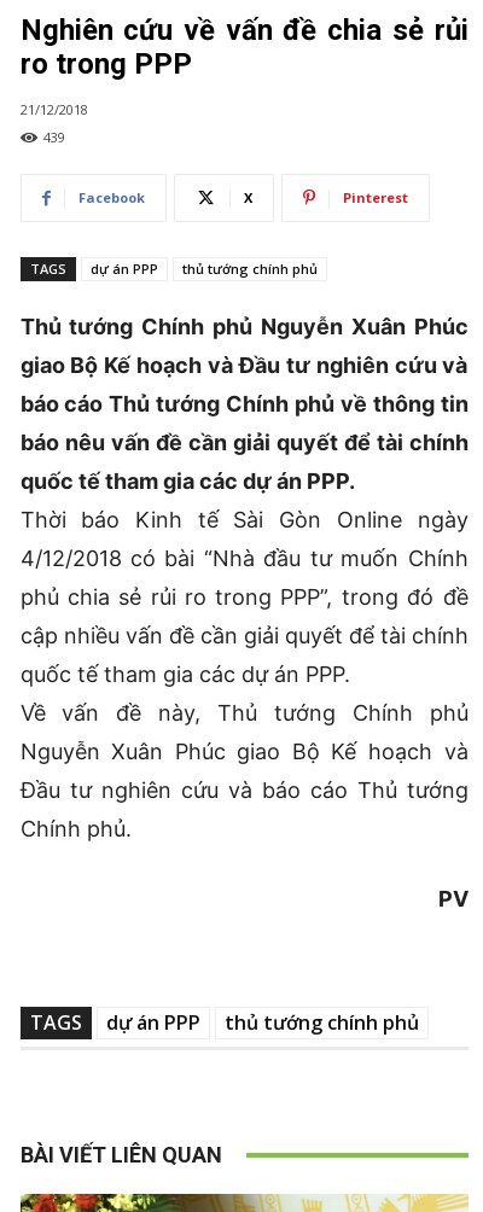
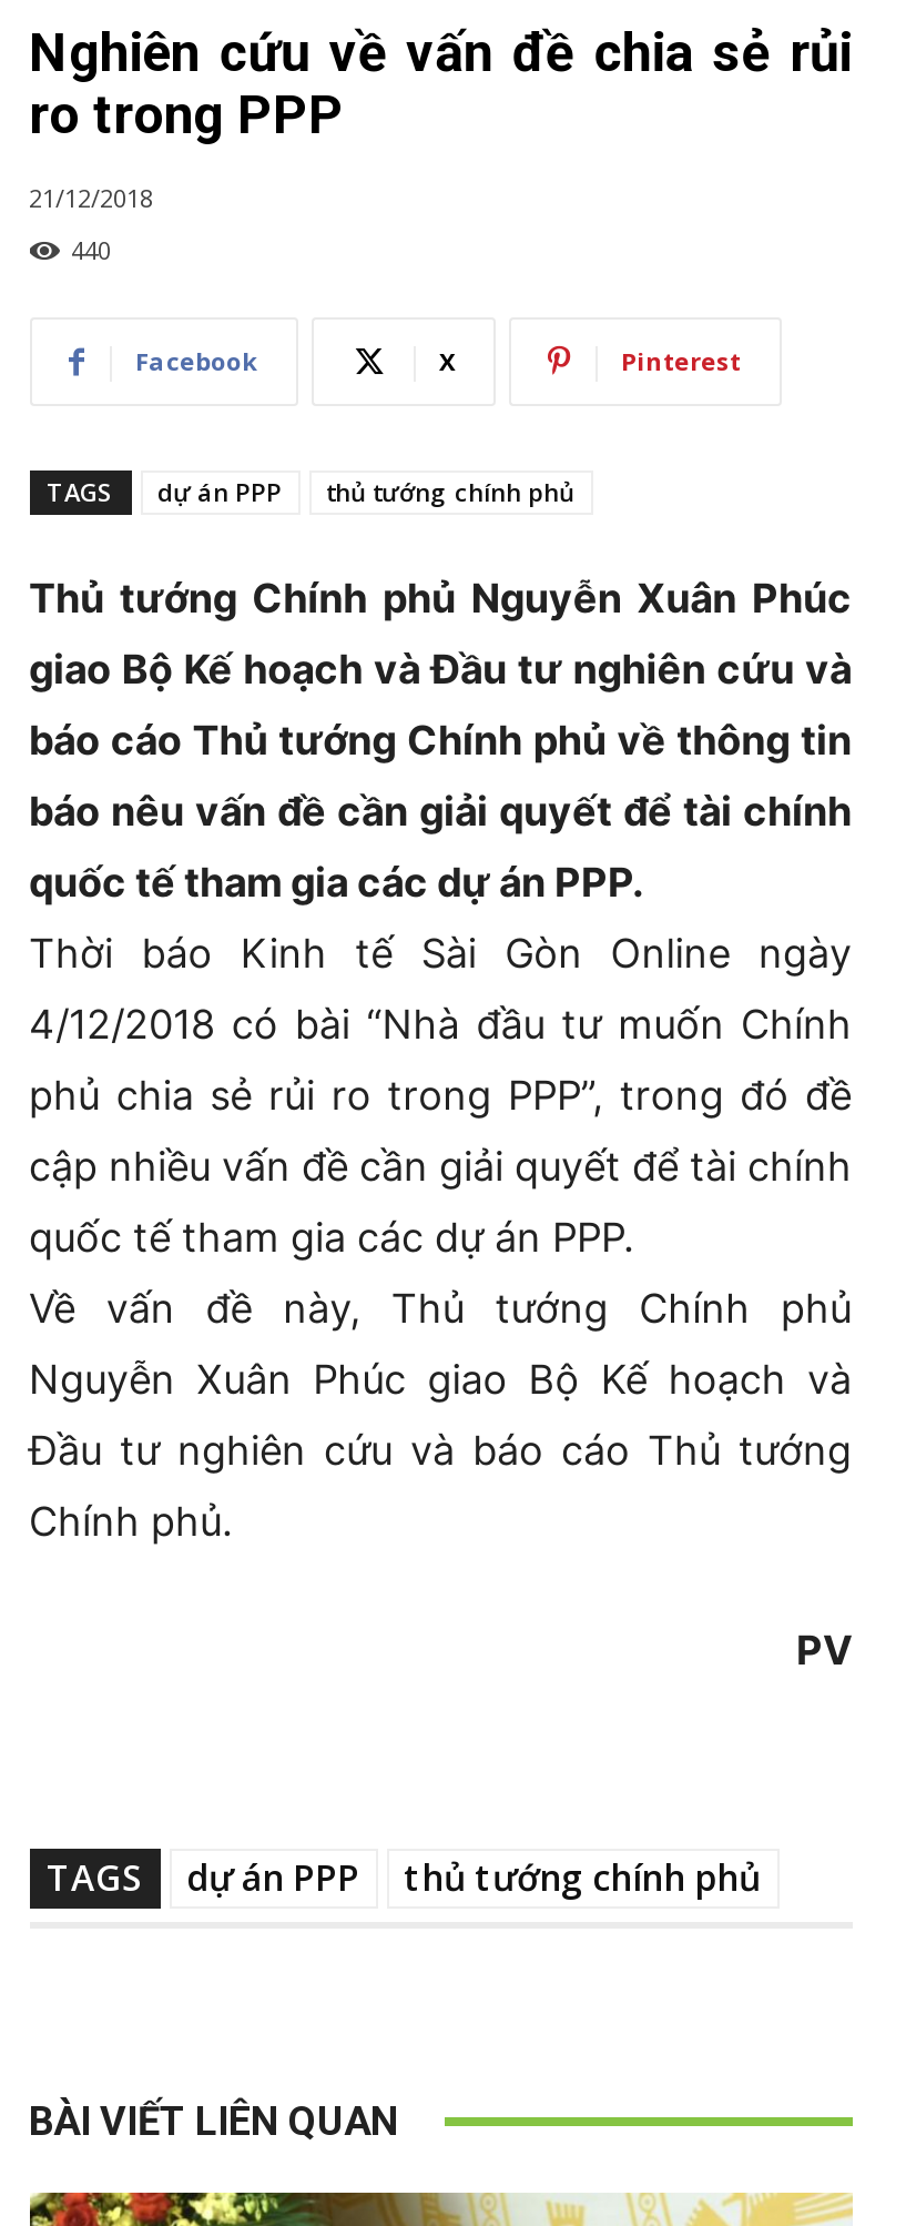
- 439
+ 440
